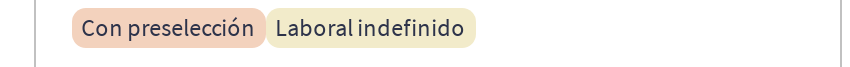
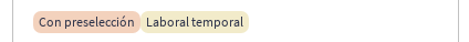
- Laboral indefinido
+ Laboral temporal
